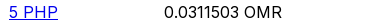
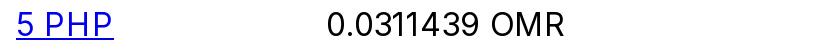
- 0.0311503 OMR
+ 0.0311439 OMR
